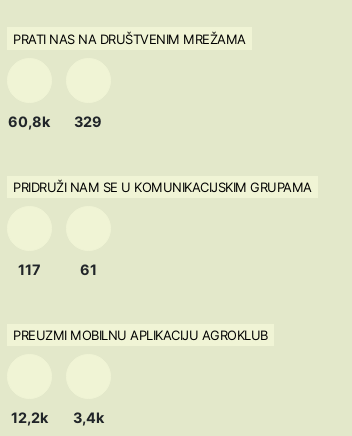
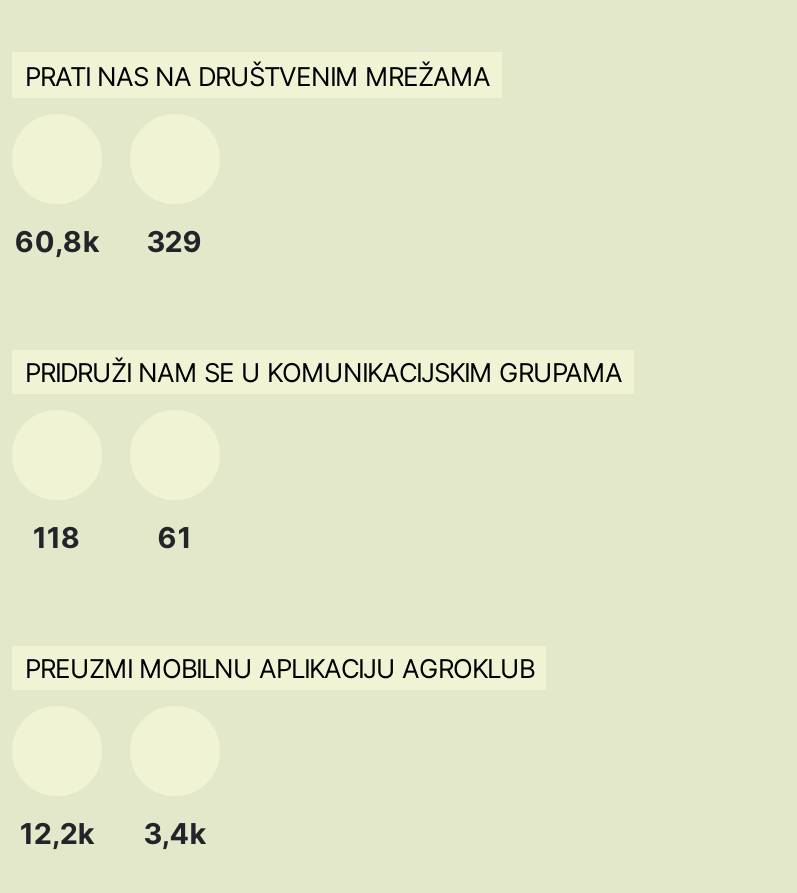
- 117
+ 118
